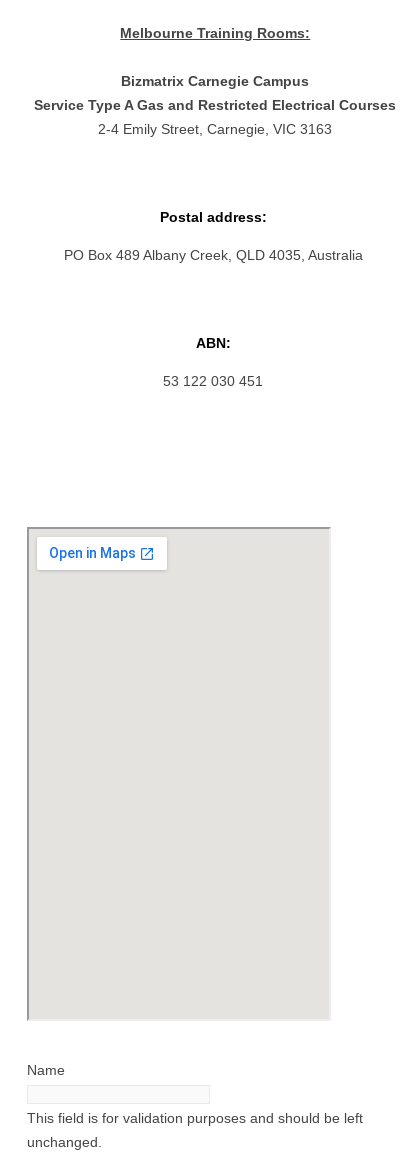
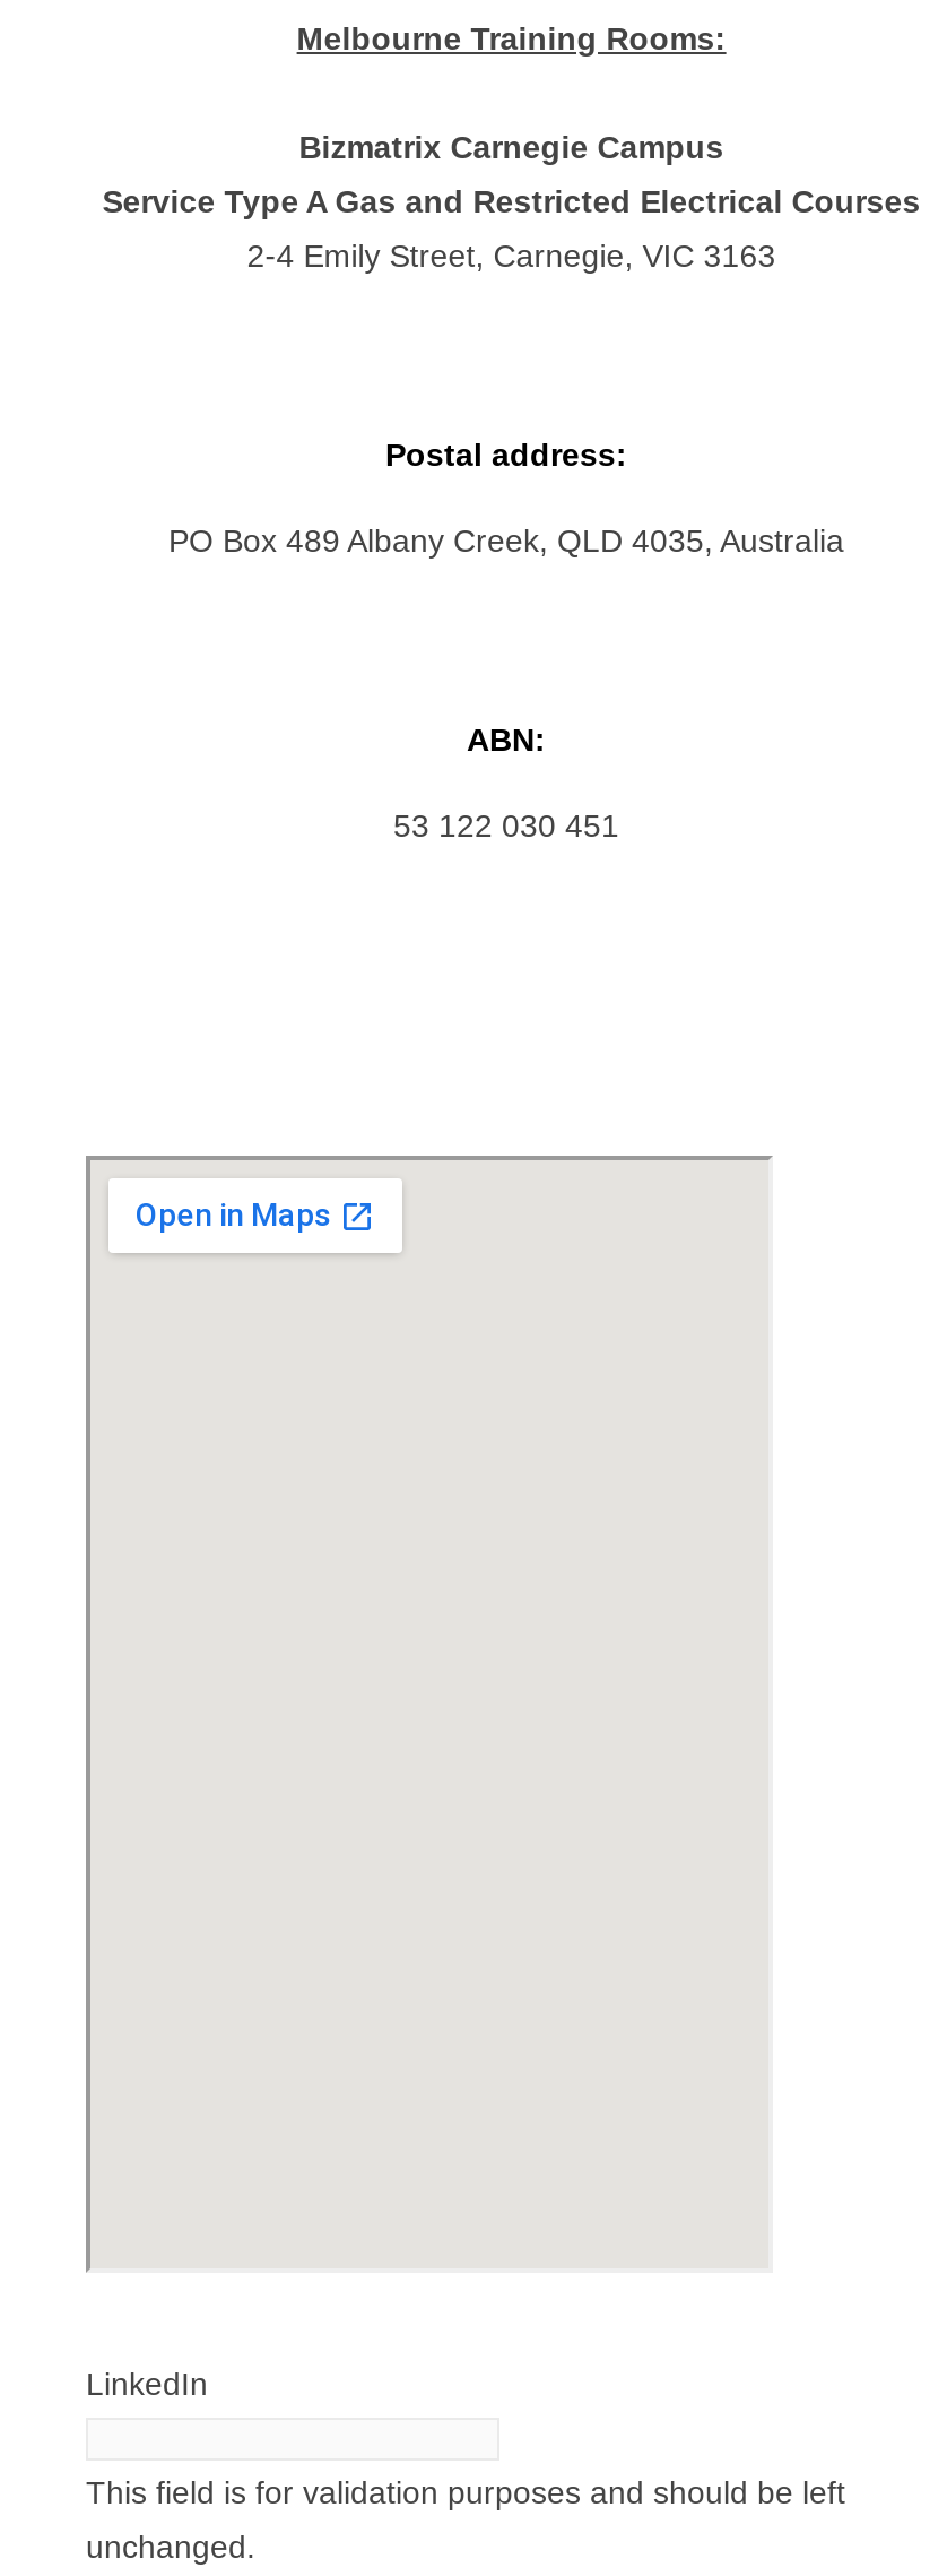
- Name
+ LinkedIn
